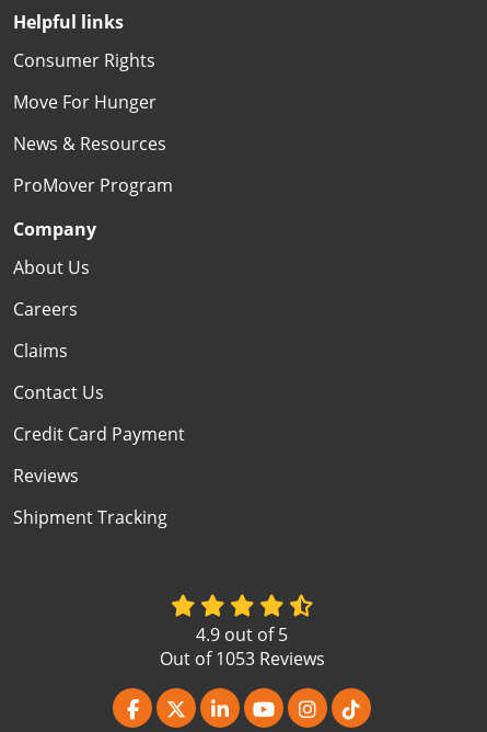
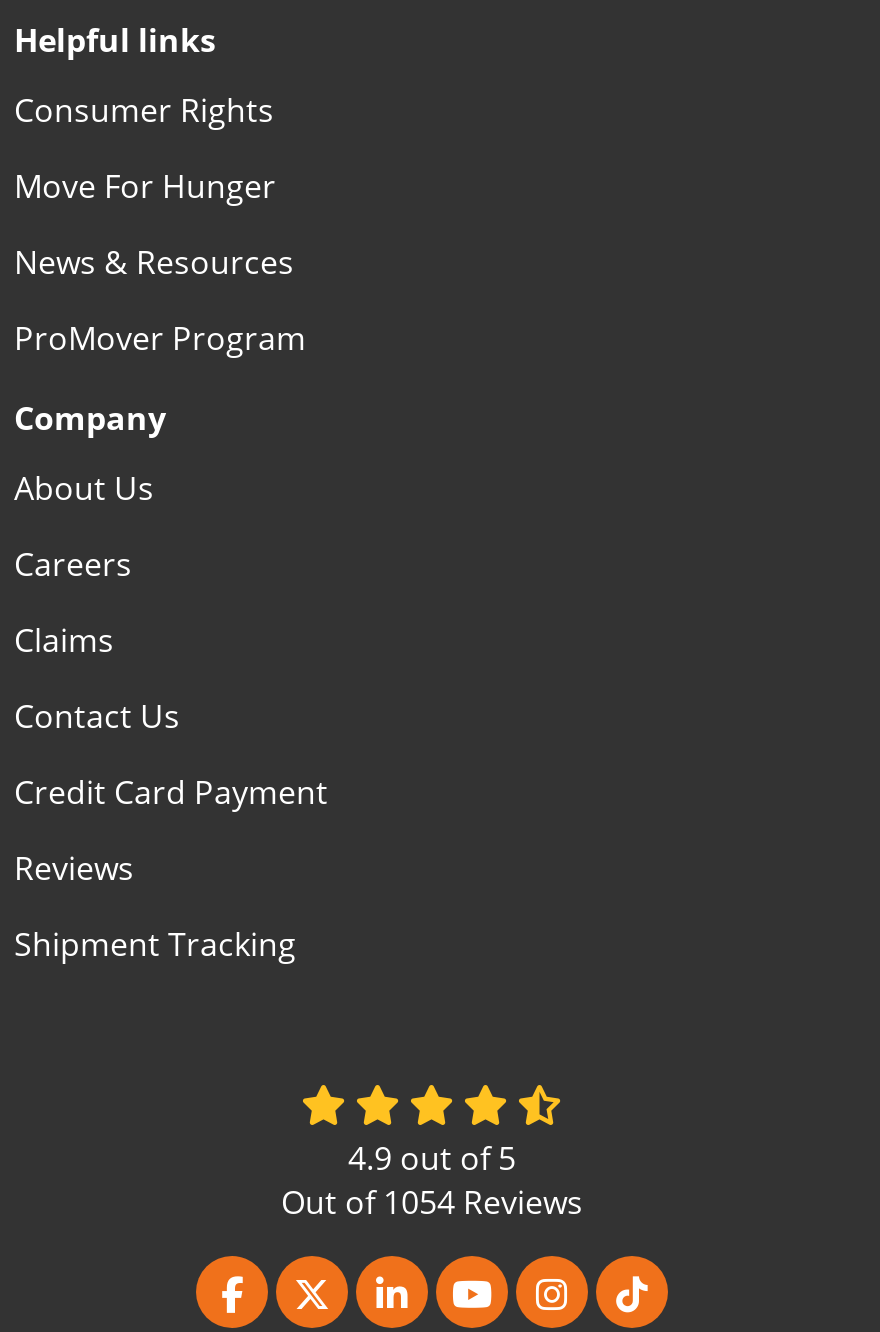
- Out of 1053 Reviews
+ Out of 1054 Reviews
